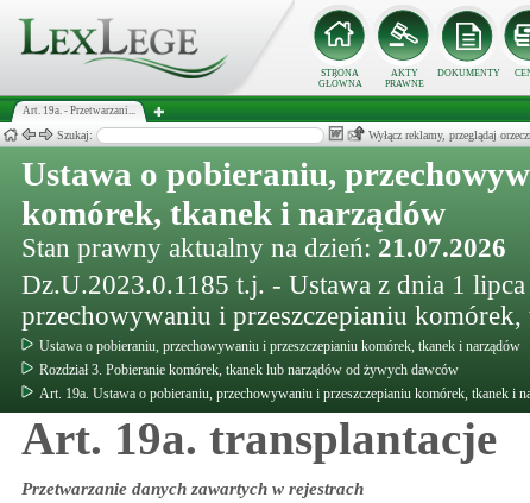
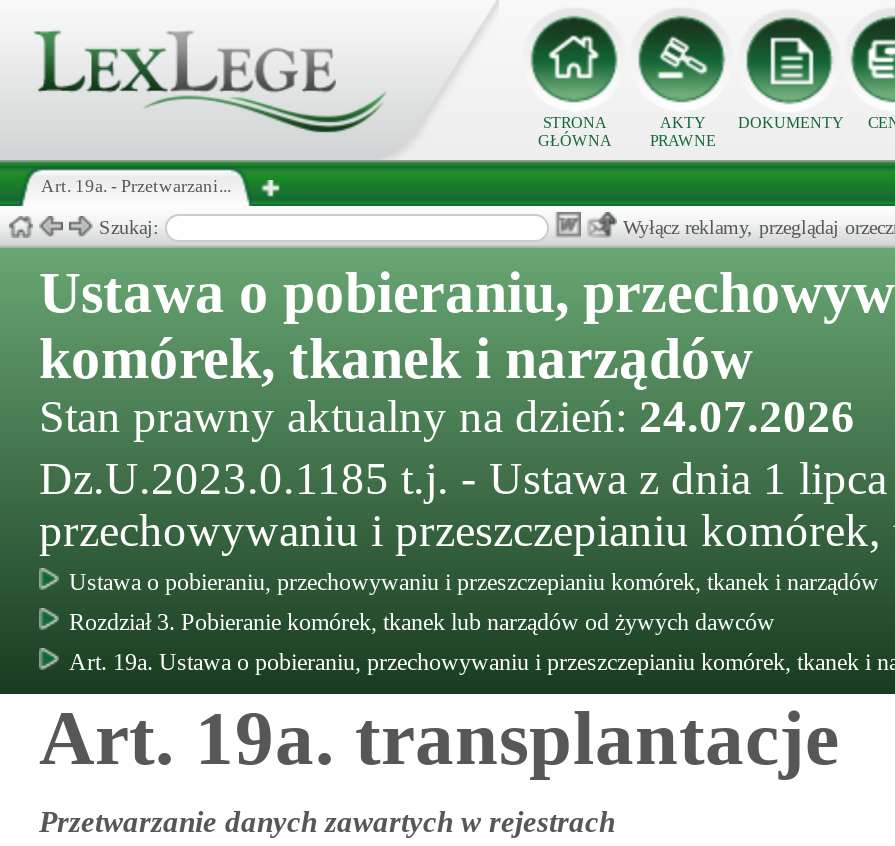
- Stan prawny aktualny na dzień: 21.07.2026
+ Stan prawny aktualny na dzień: 24.07.2026
